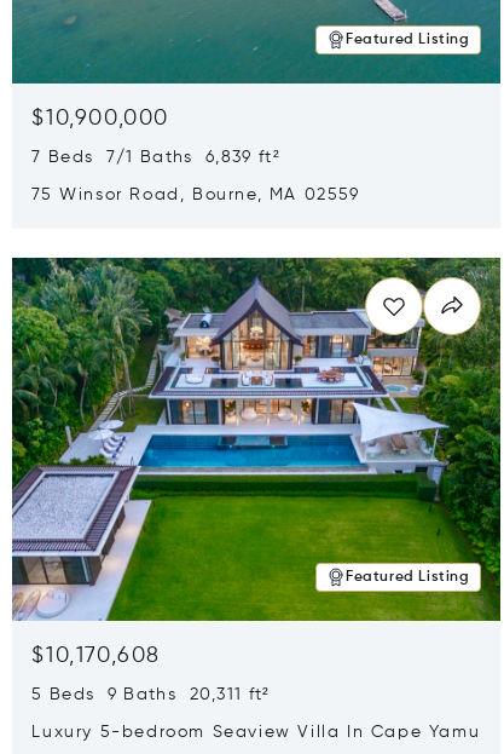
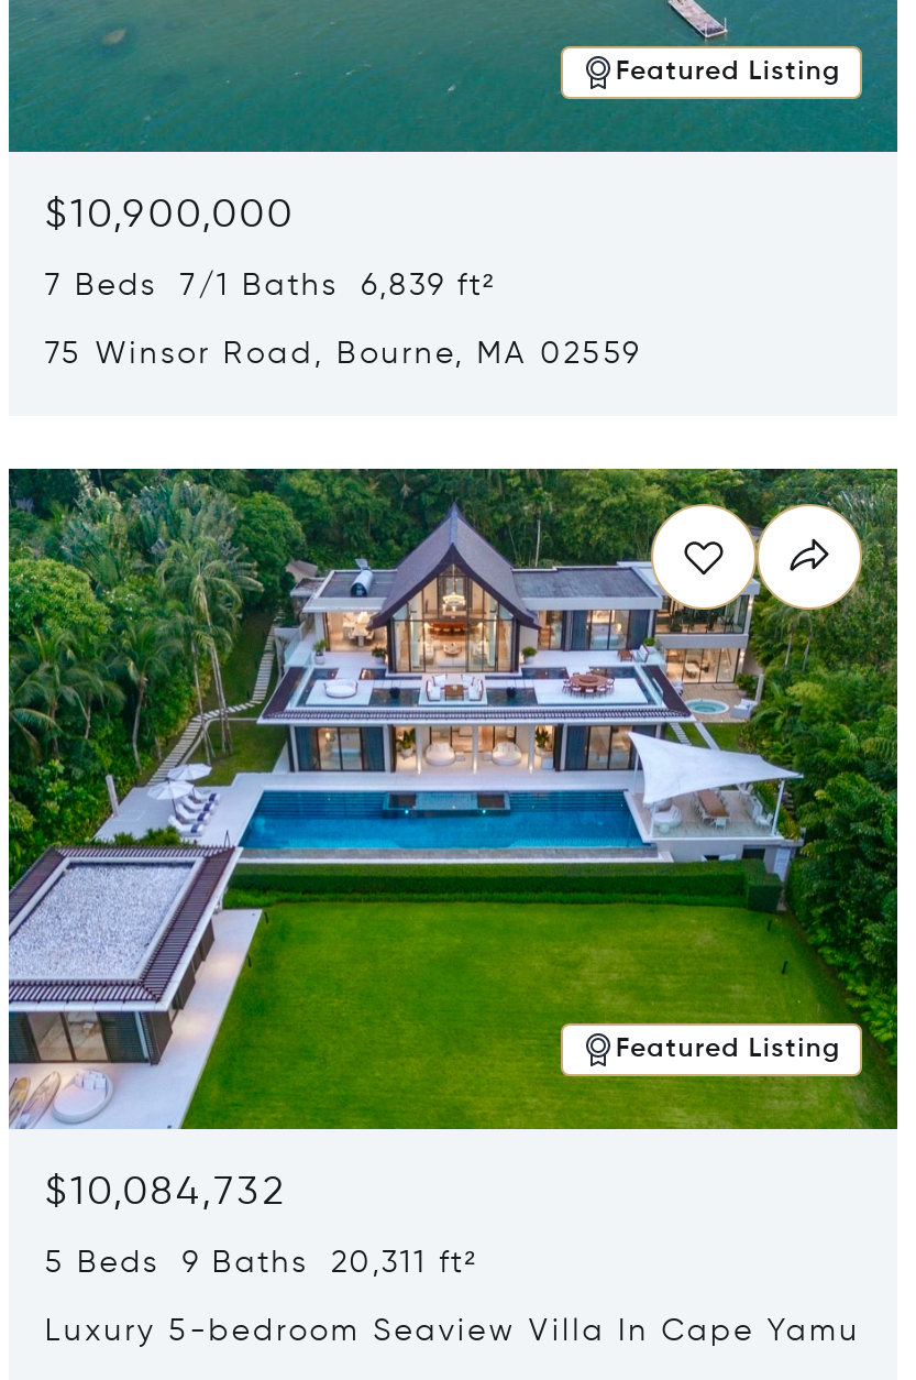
- $10,170,608
+ $10,084,732
